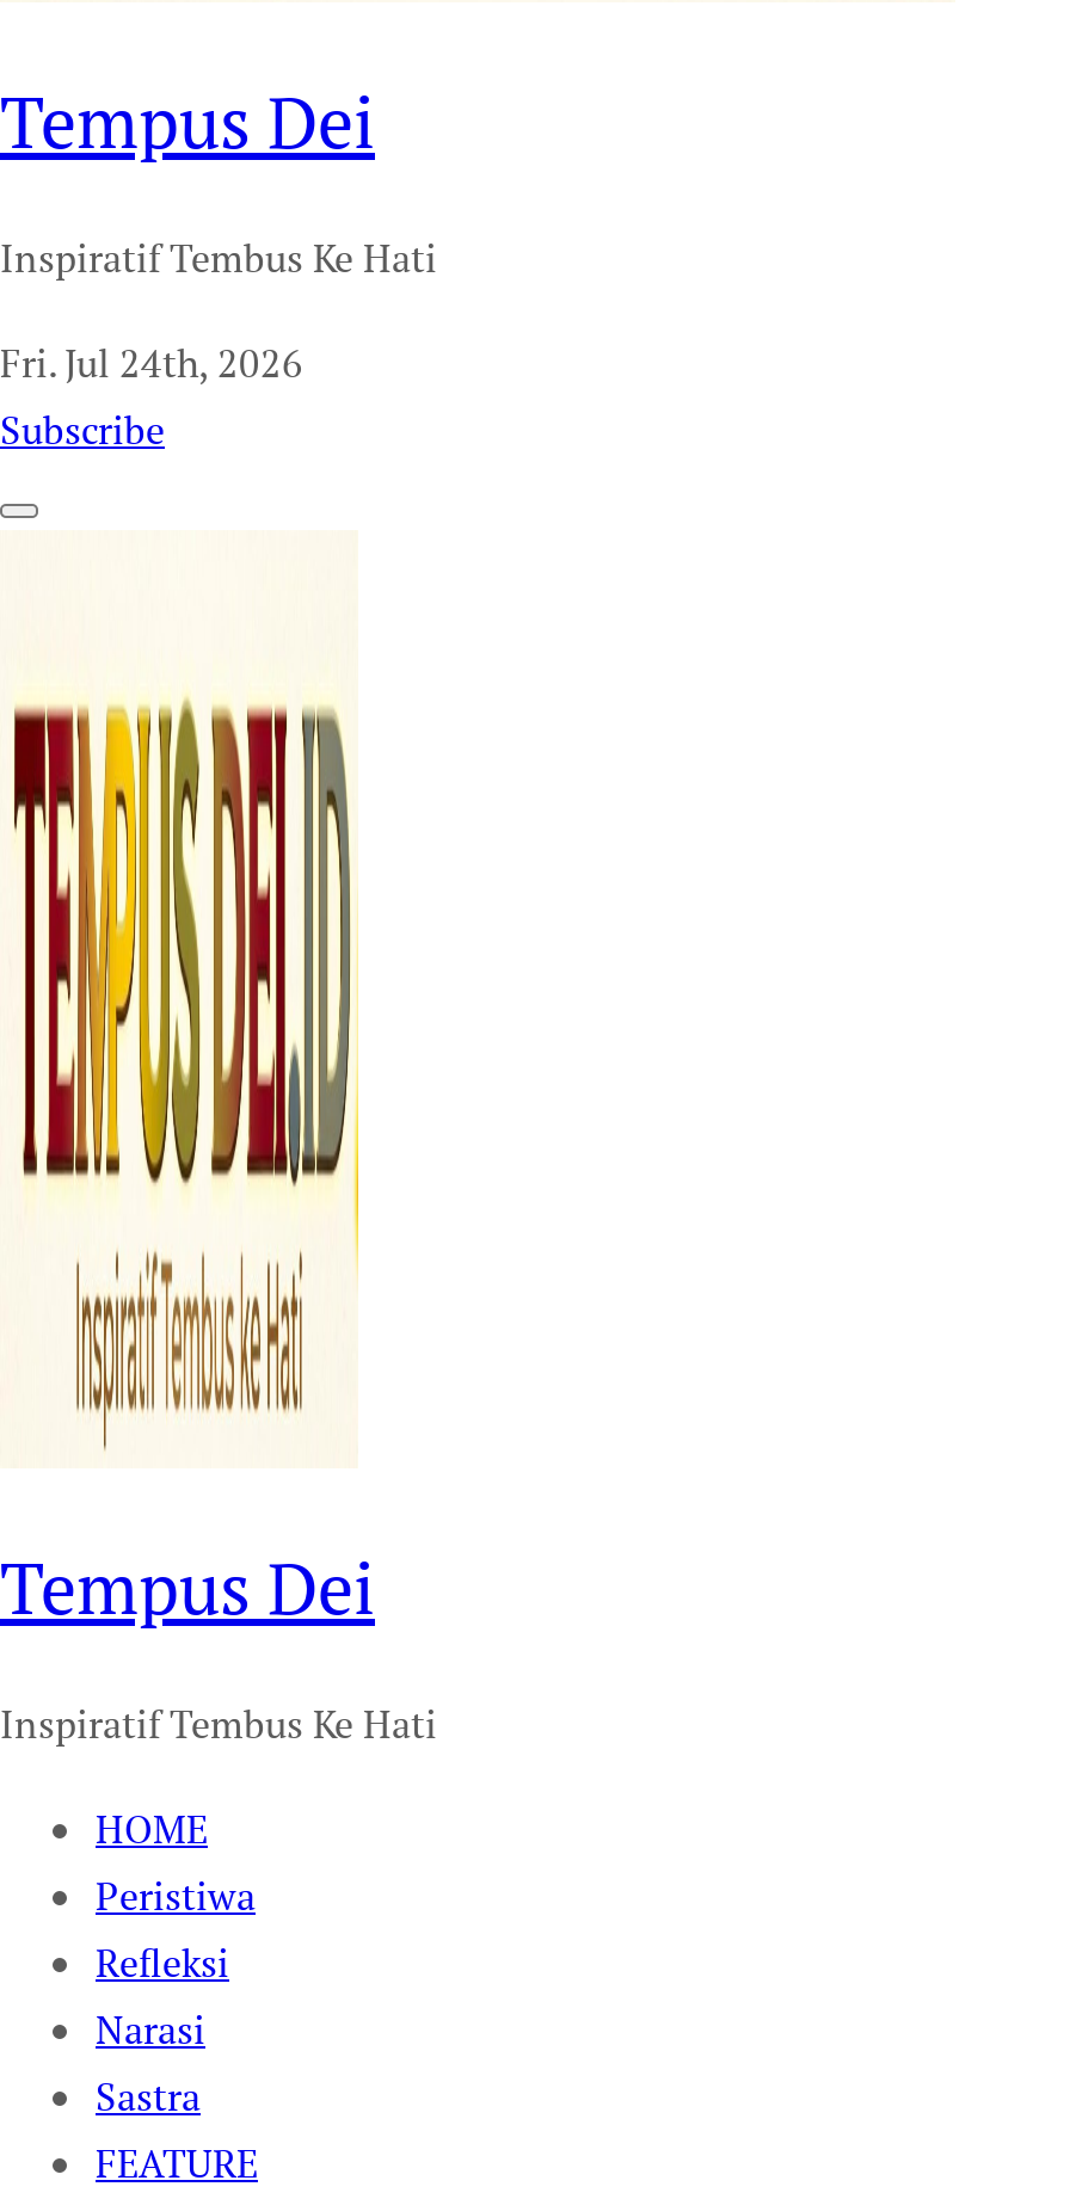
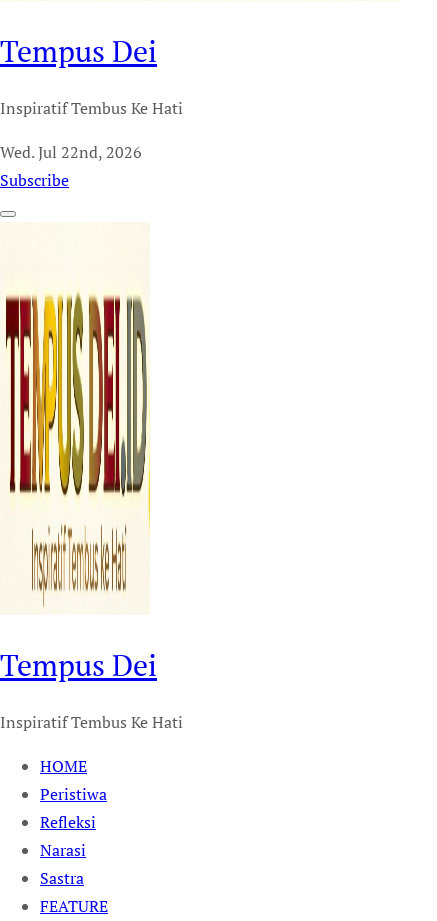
- Fri. Jul 24th, 2026
+ Wed. Jul 22nd, 2026
